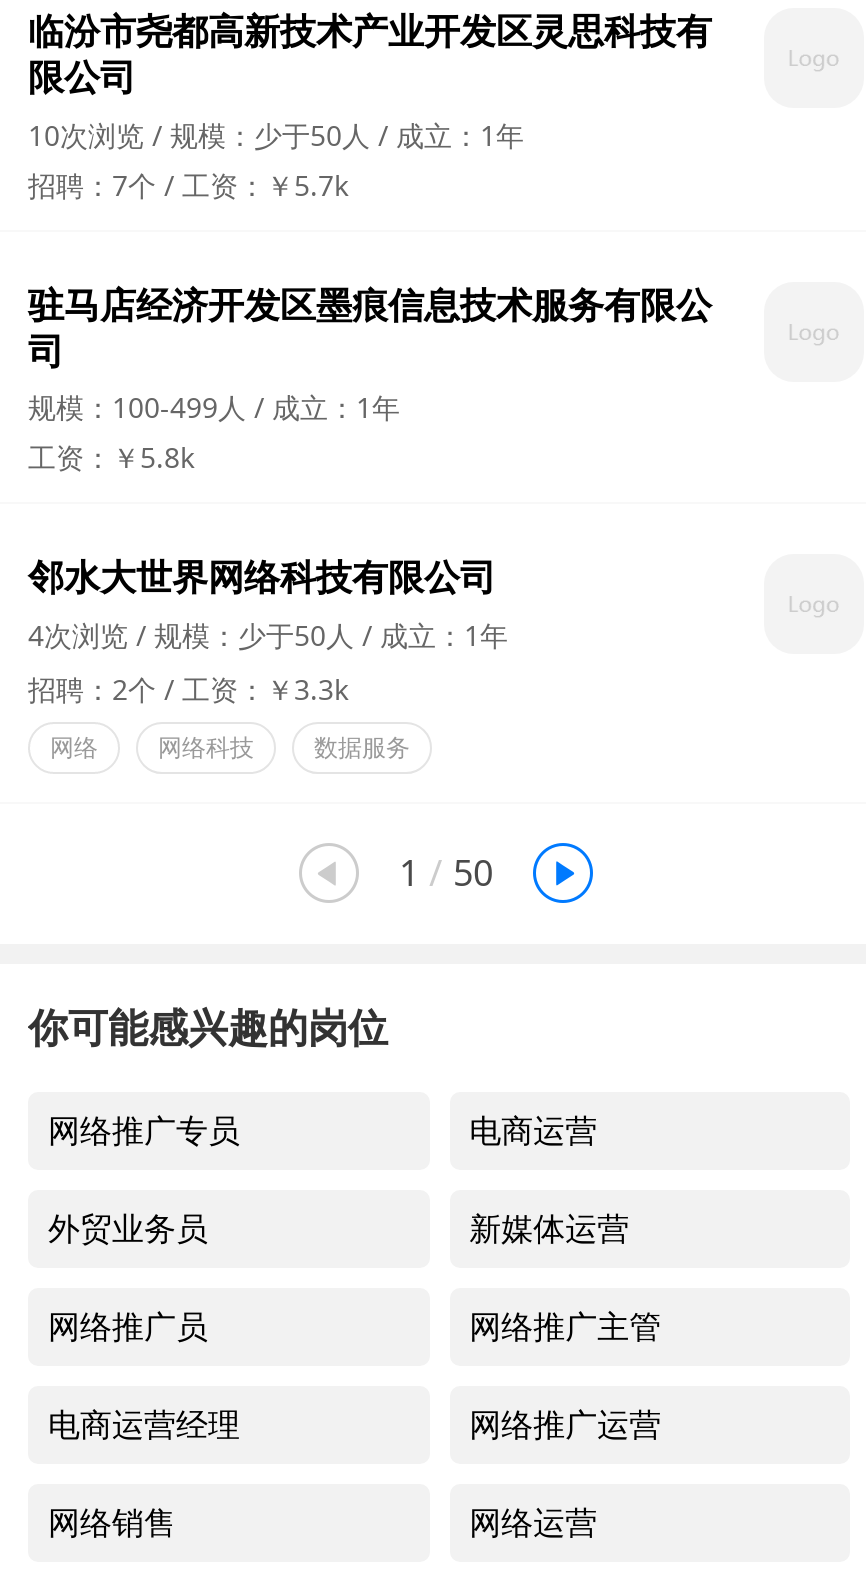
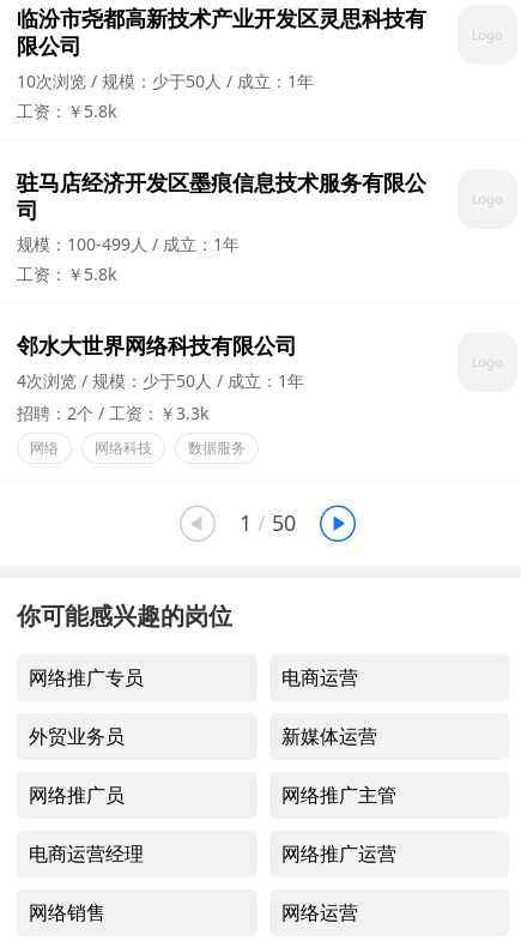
- 招聘：7个
- 工资：￥5.7k
+ 工资：￥5.8k
